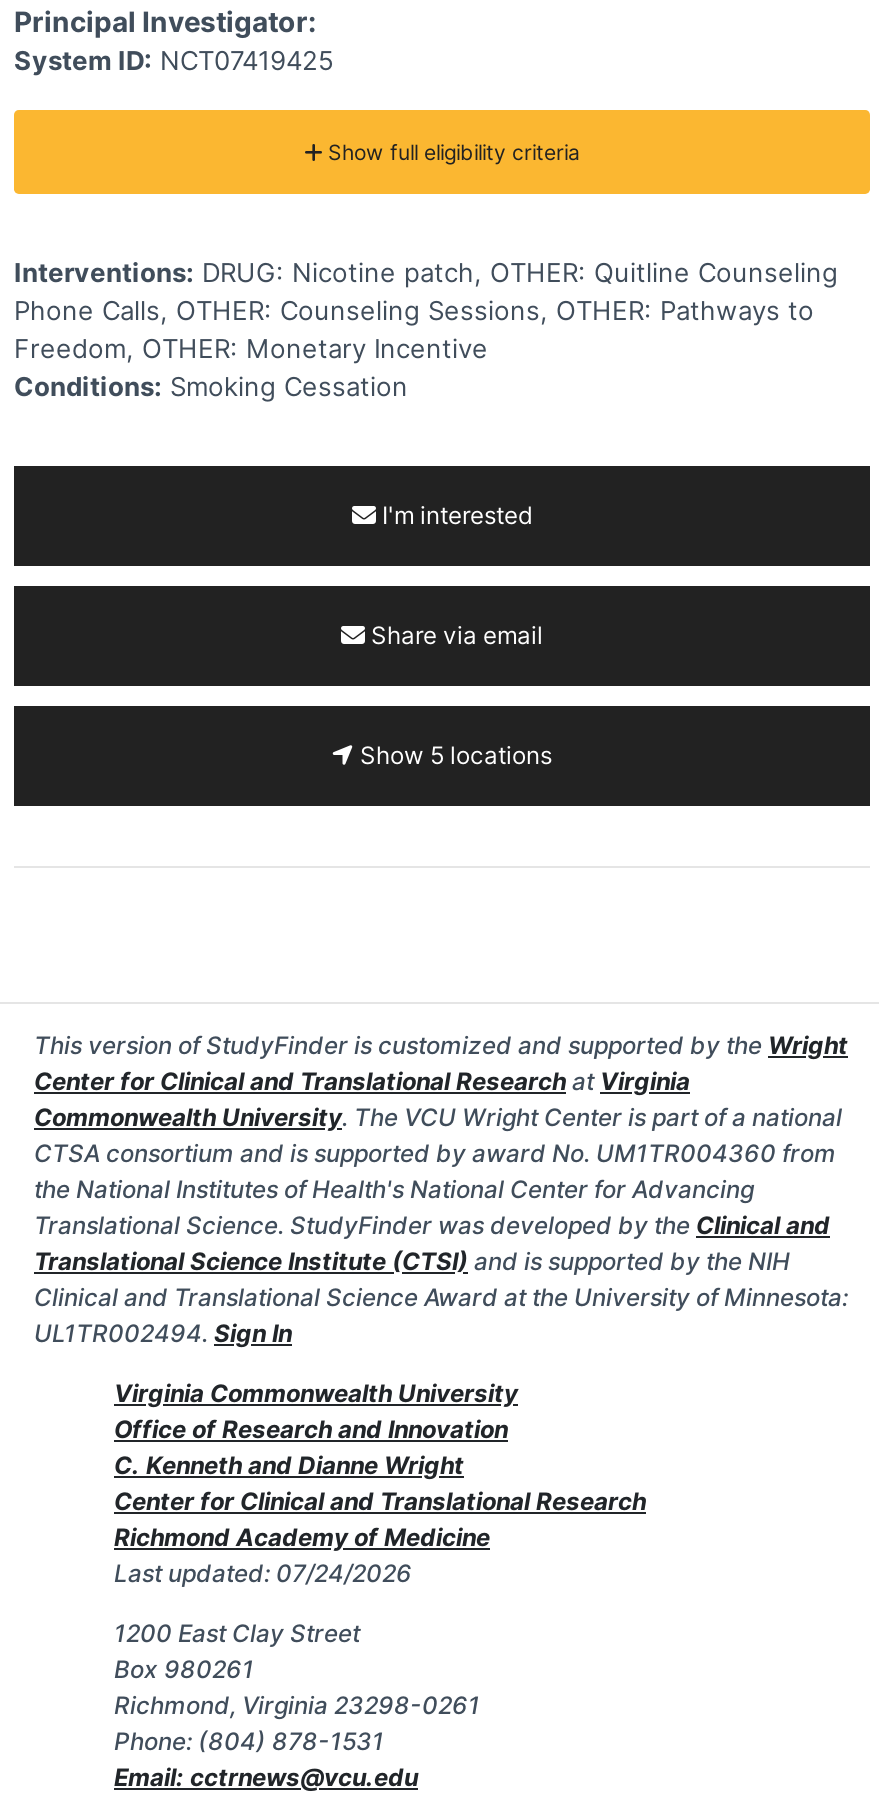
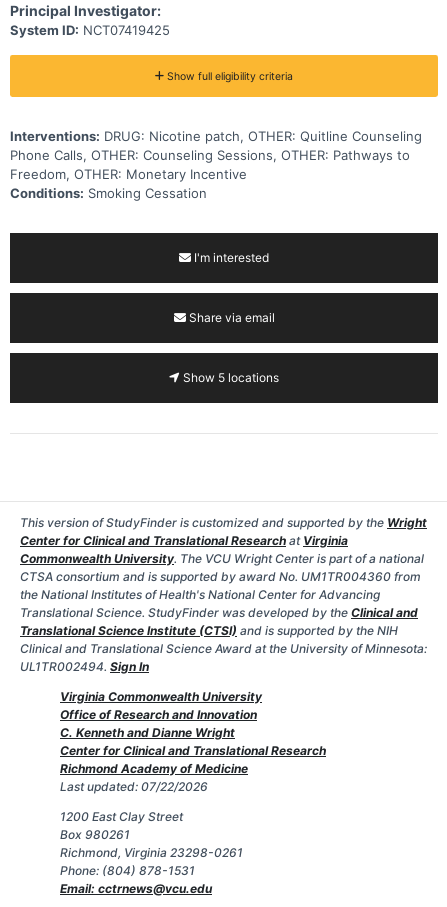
- Last updated: 07/24/2026
+ Last updated: 07/22/2026
